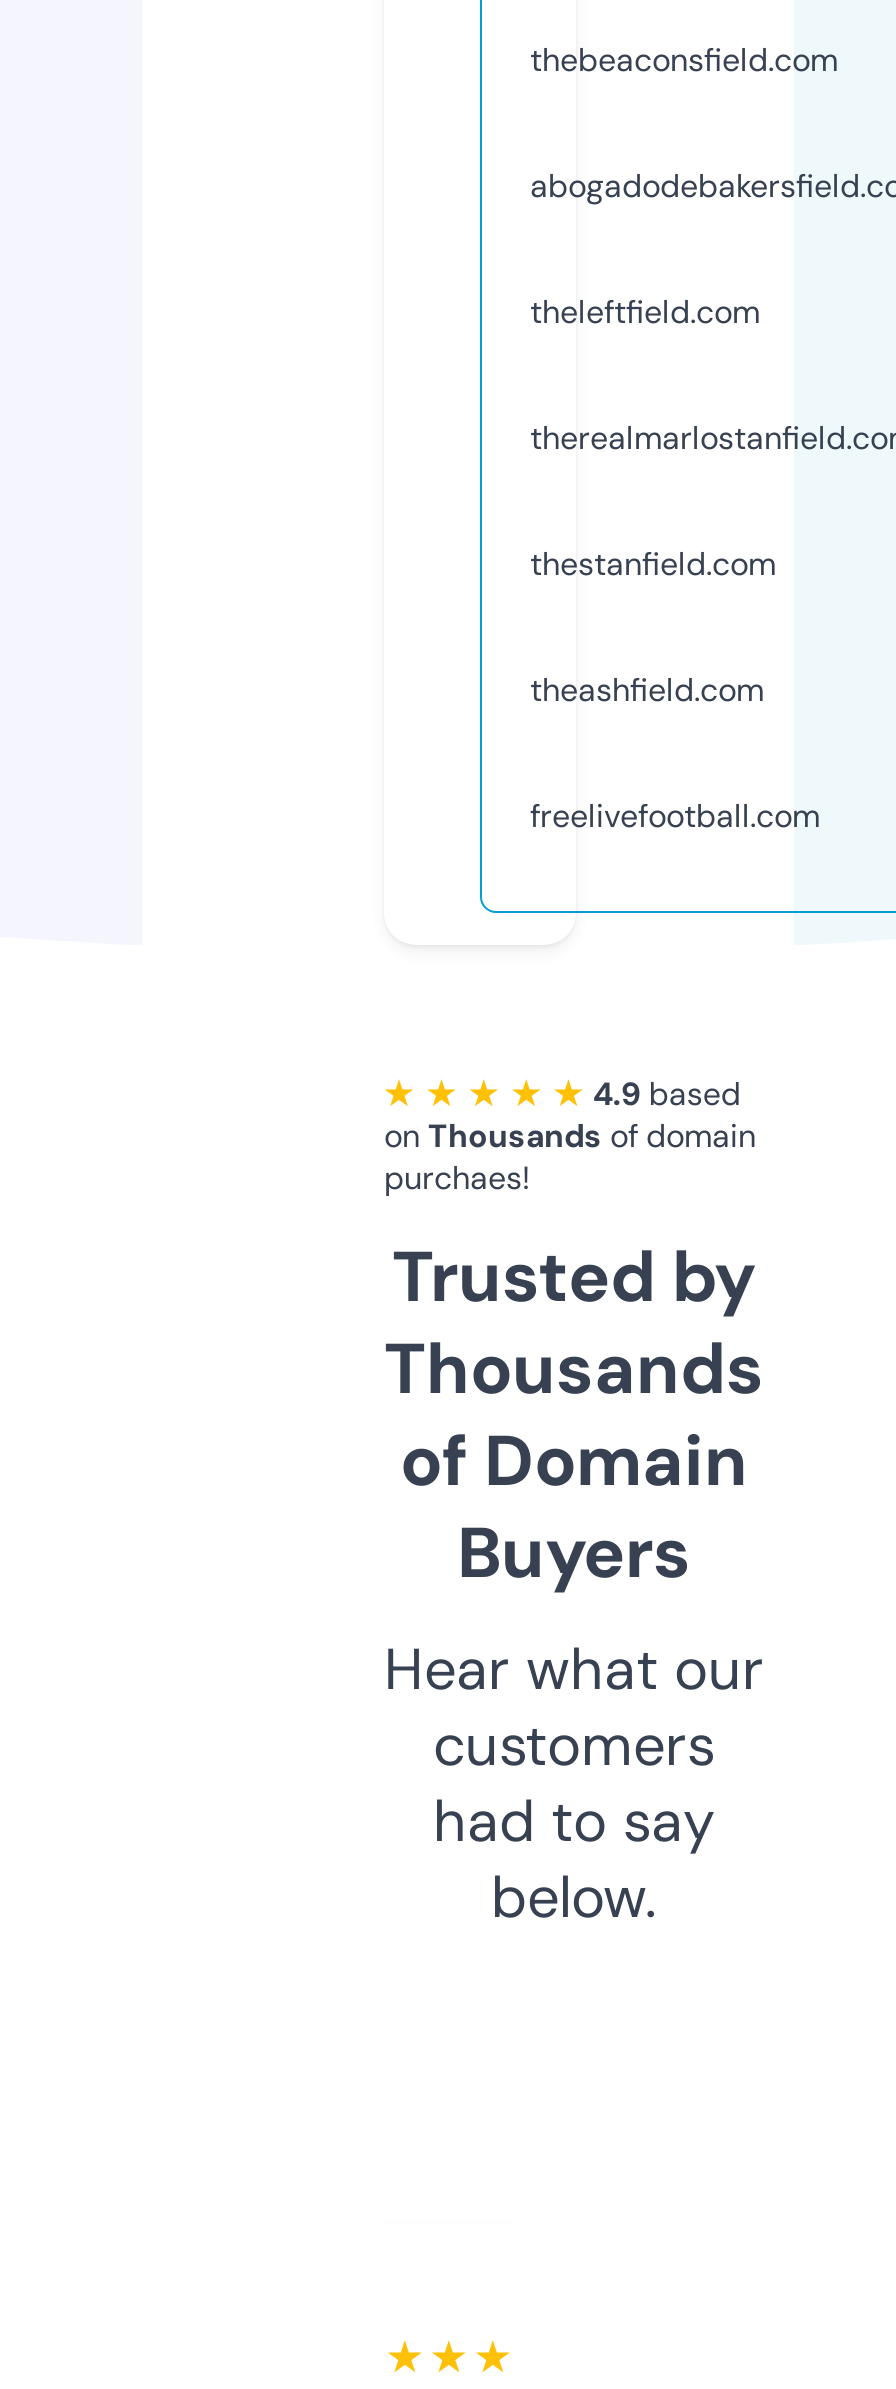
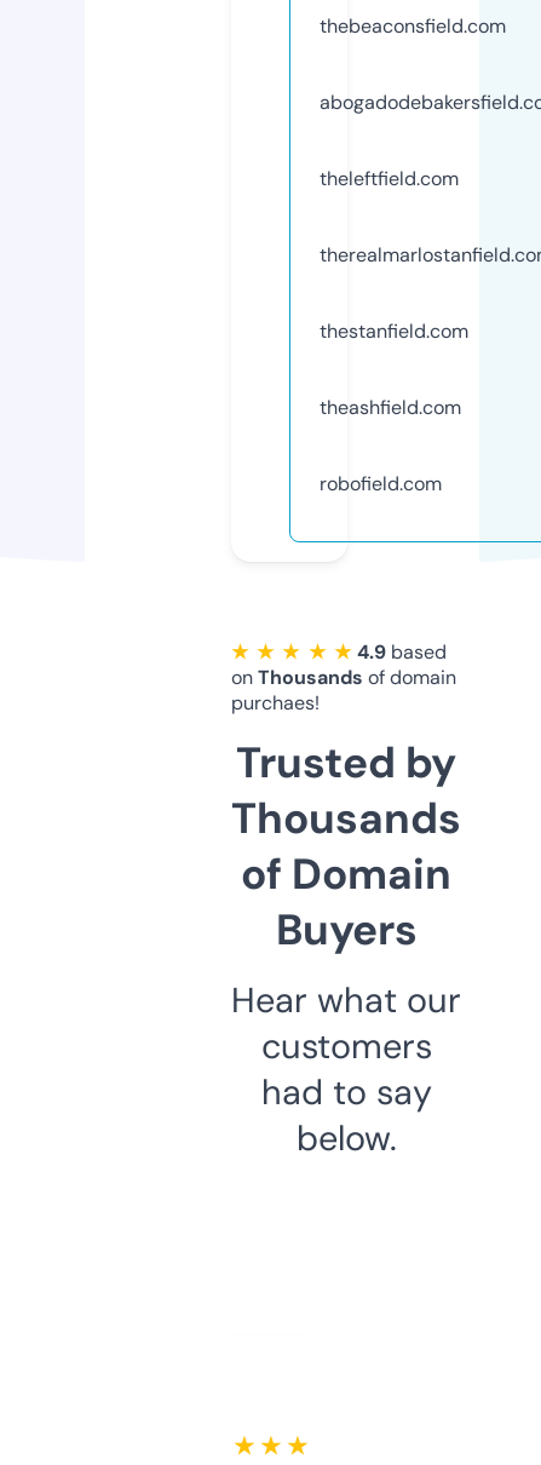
- freelivefootball.com
+ robofield.com
